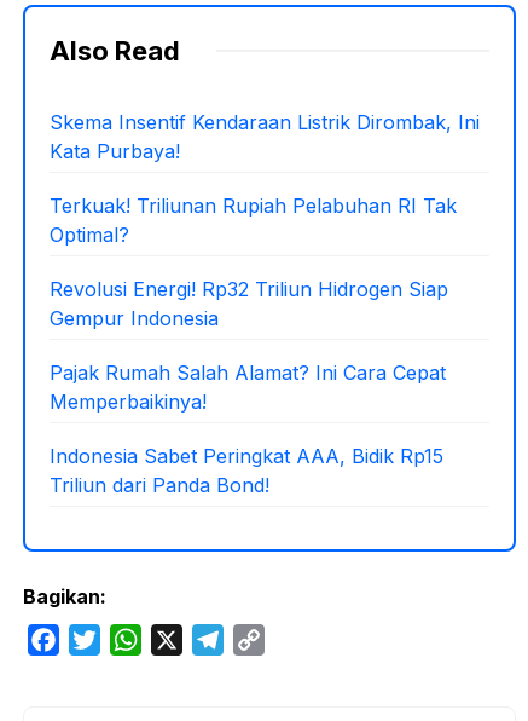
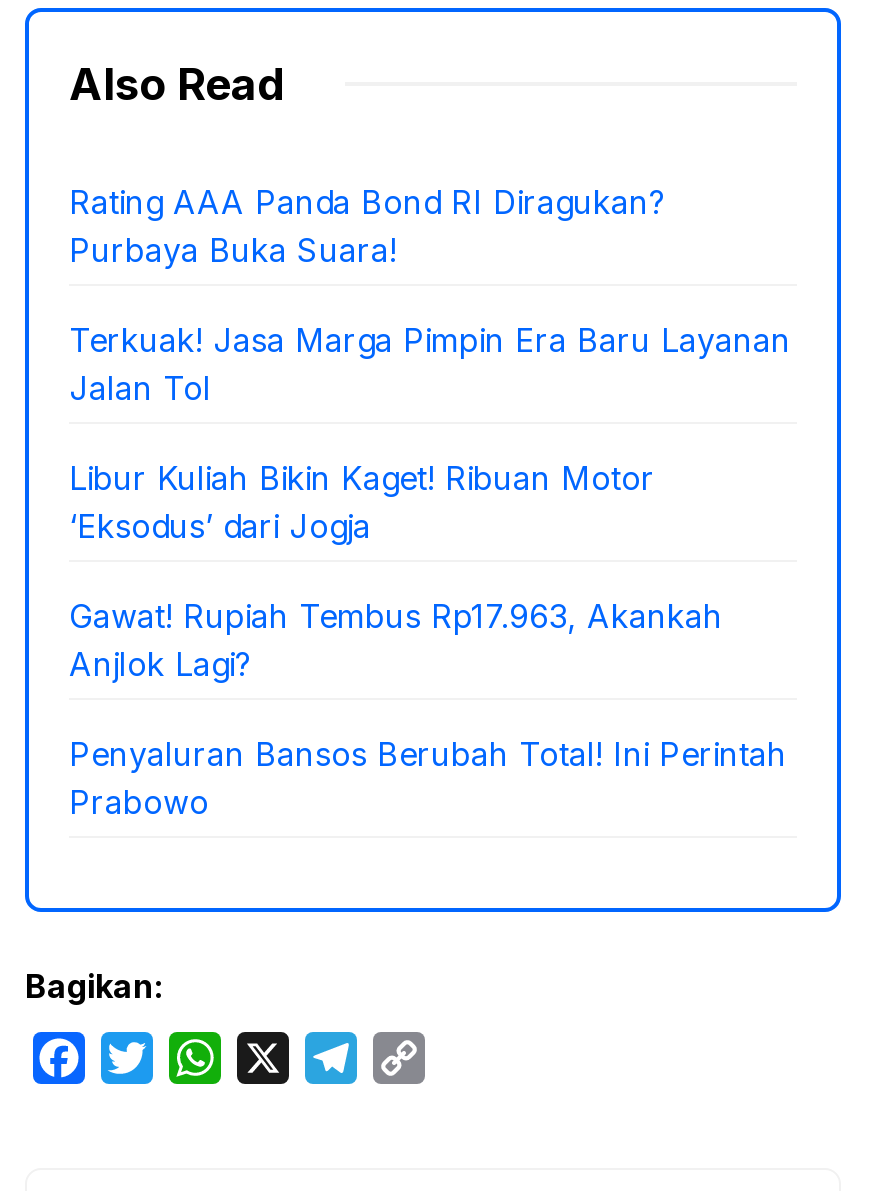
- Skema Insentif Kendaraan Listrik Dirombak, Ini
- Kata Purbaya!
+ Rating AAA Panda Bond RI Diragukan?
+ Purbaya Buka Suara!

- Terkuak! Triliunan Rupiah Pelabuhan RI Tak
- Optimal?
+ Terkuak! Jasa Marga Pimpin Era Baru Layanan
+ Jalan Tol

- Revolusi Energi! Rp32 Triliun Hidrogen Siap
- Gempur Indonesia
+ Libur Kuliah Bikin Kaget! Ribuan Motor
+ ‘Eksodus’ dari Jogja

- Pajak Rumah Salah Alamat? Ini Cara Cepat
- Memperbaikinya!
+ Gawat! Rupiah Tembus Rp17.963, Akankah
+ Anjlok Lagi?

- Indonesia Sabet Peringkat AAA, Bidik Rp15
- Triliun dari Panda Bond!
+ Penyaluran Bansos Berubah Total! Ini Perintah
+ Prabowo
